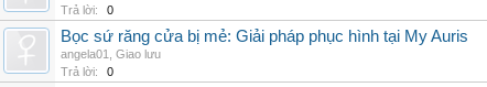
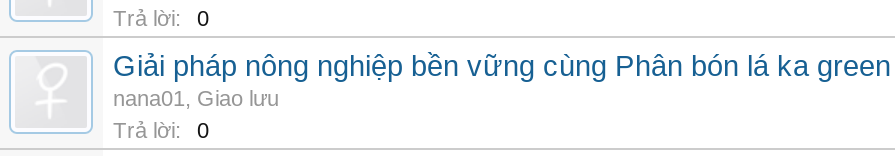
- Bọc sứ răng cửa bị mẻ: Giải pháp phục hình tại My Auris
- angela01, Giao lưu
+ Giải pháp nông nghiệp bền vững cùng Phân bón lá ka green
+ nana01, Giao lưu
